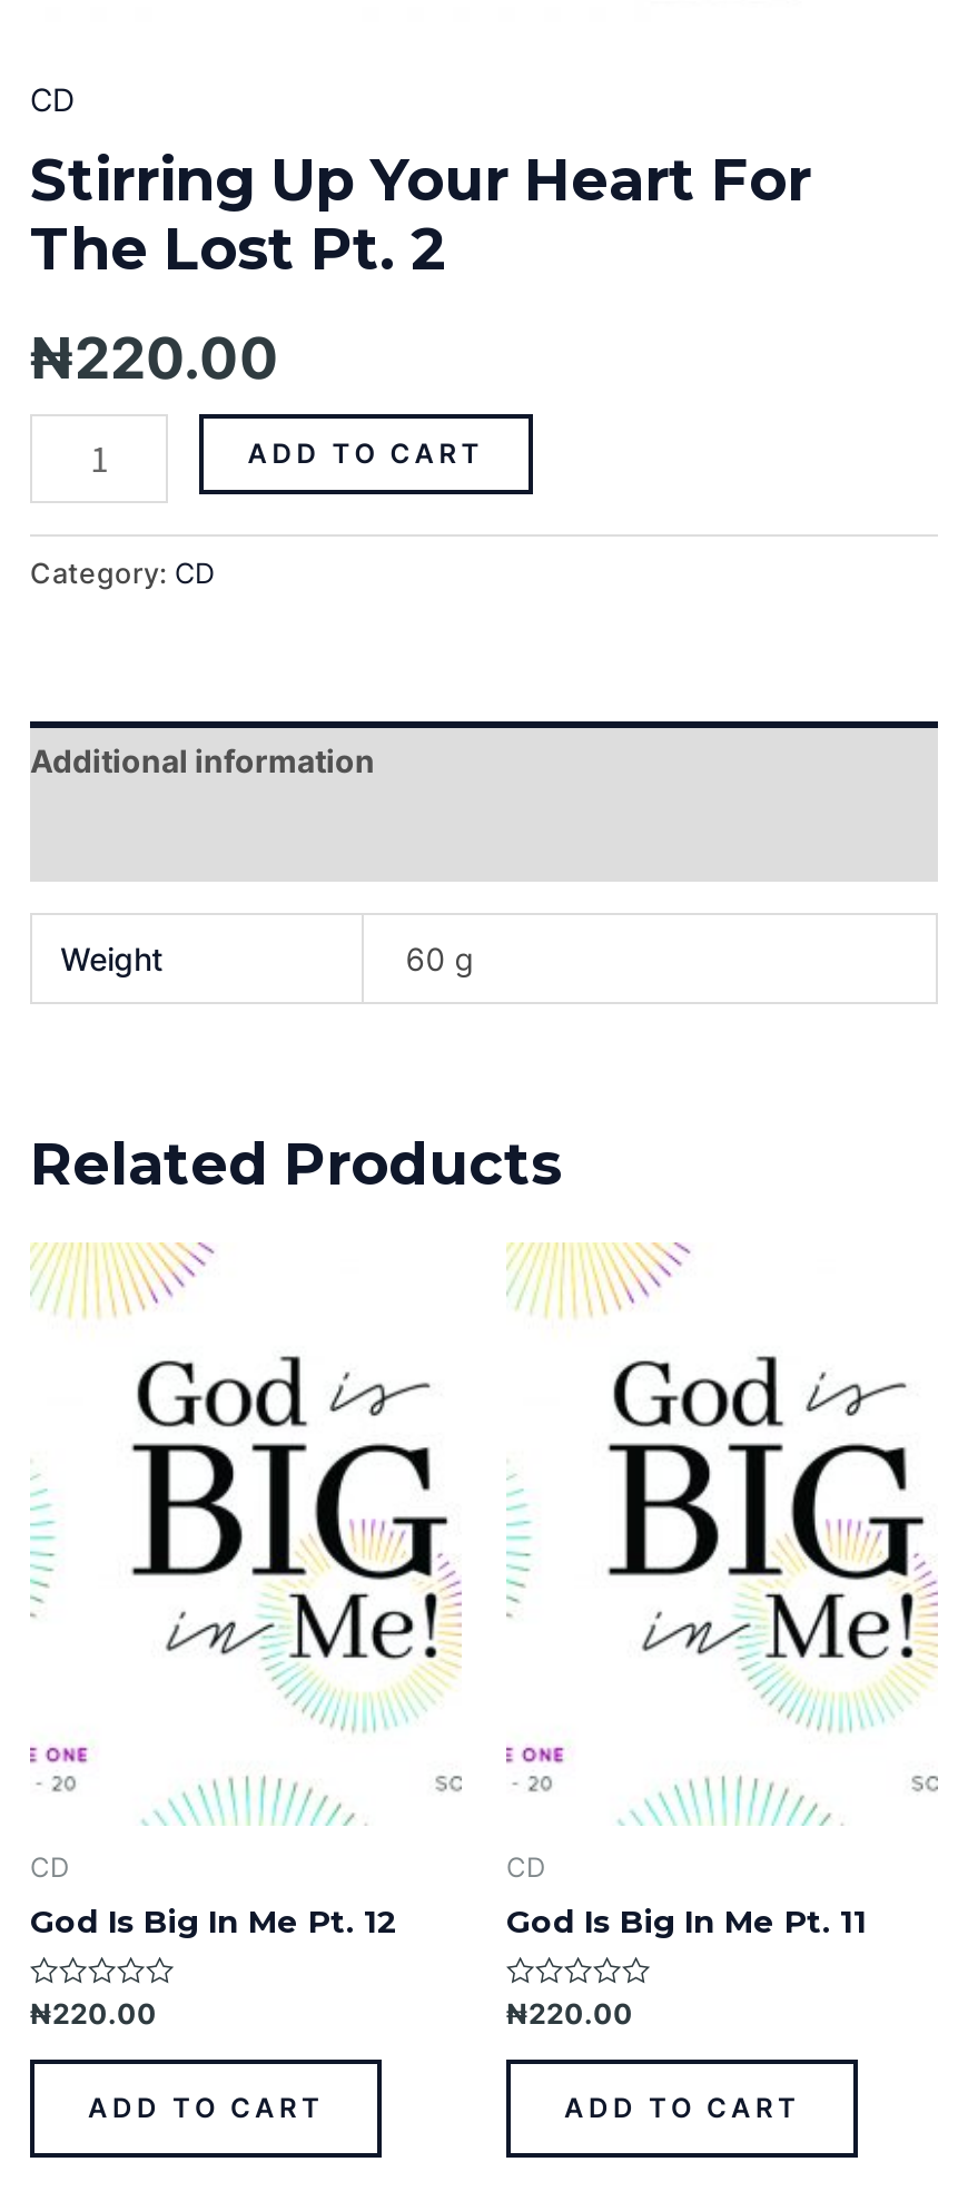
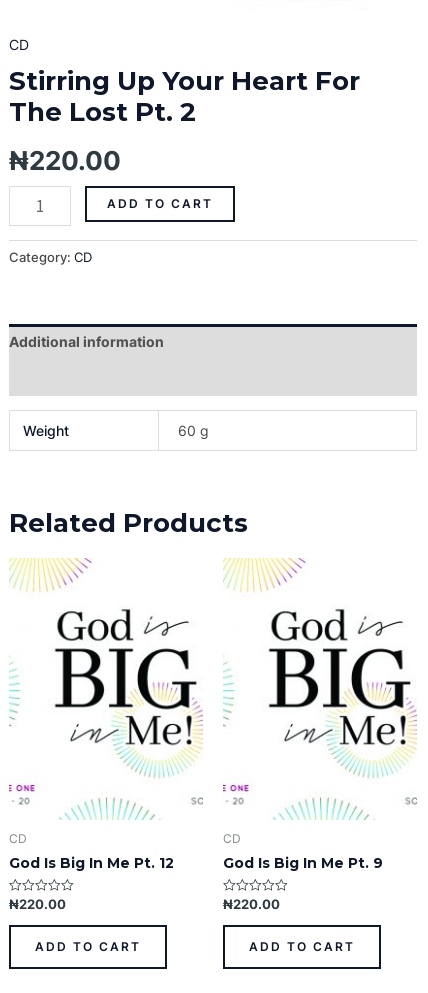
- God Is Big In Me Pt. 11
+ God Is Big In Me Pt. 9
